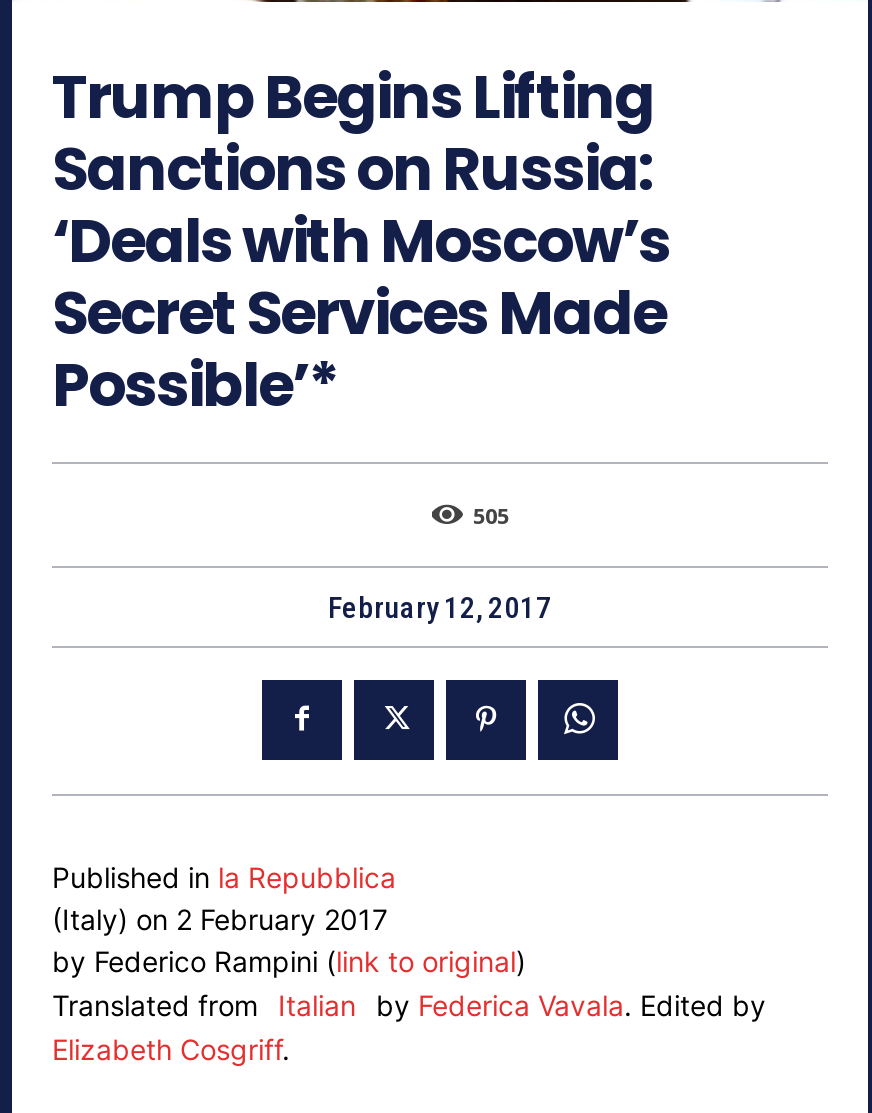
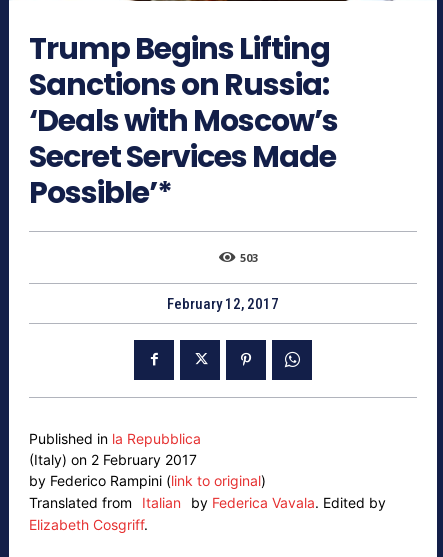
- 505
+ 503
